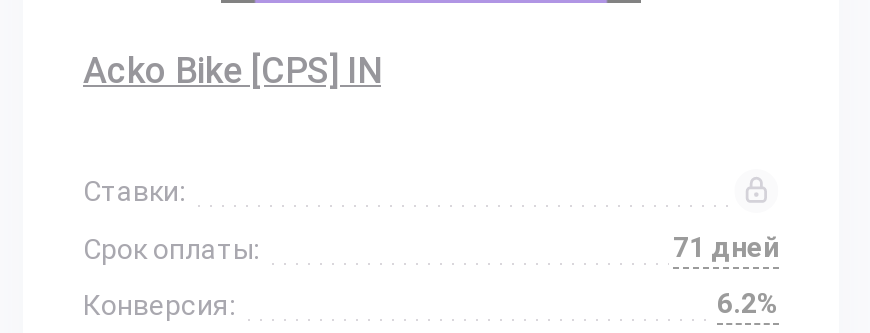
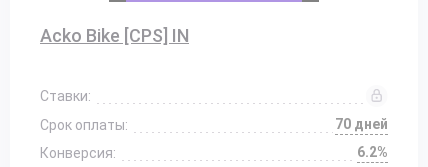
- 71 дней
+ 70 дней
